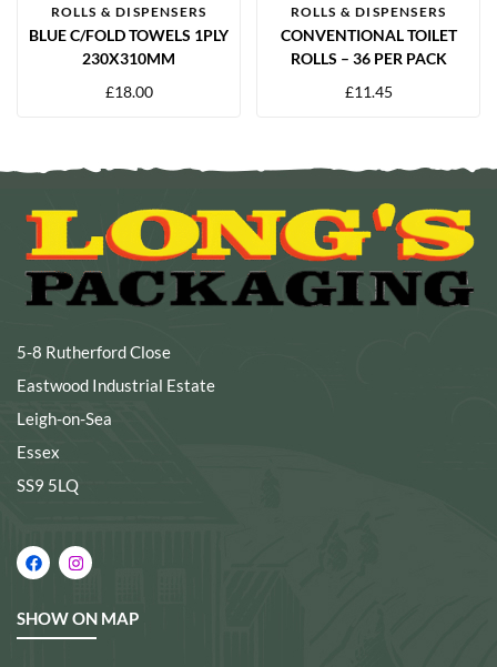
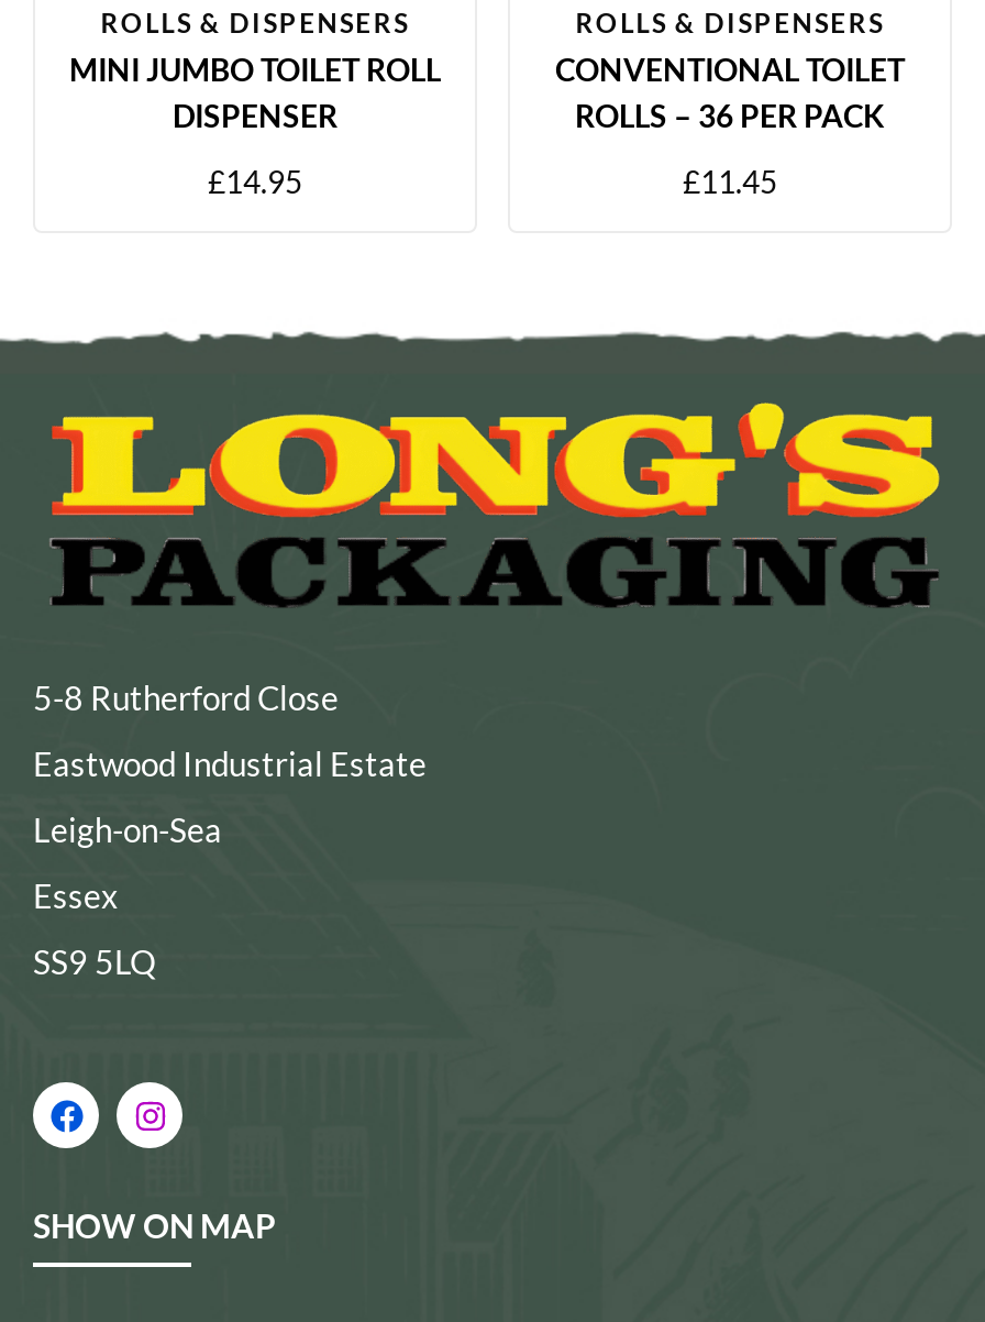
- BLUE C/FOLD TOWELS 1PLY
- 230X310MM
+ MINI JUMBO TOILET ROLL
+ DISPENSER

- £18.00
+ £14.95
